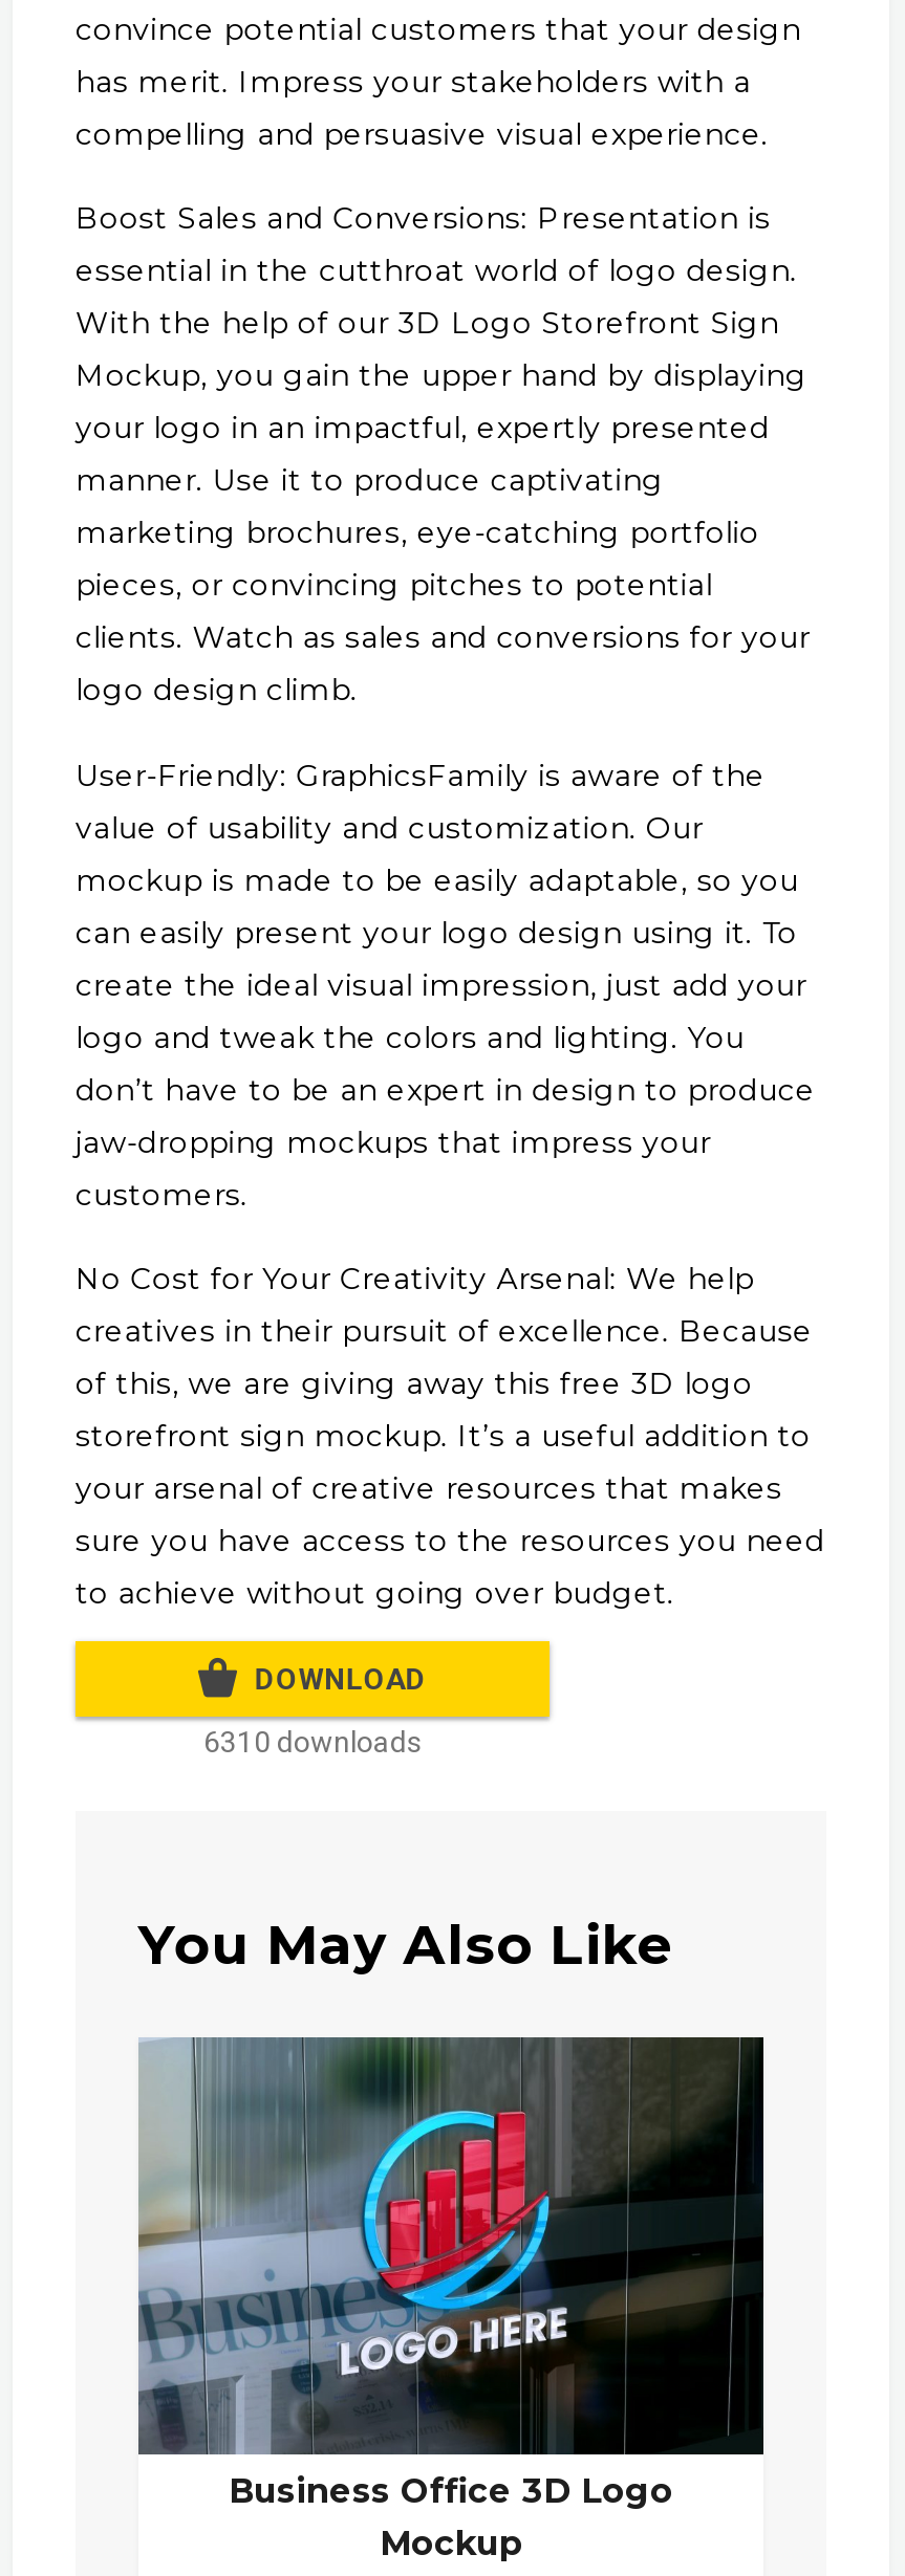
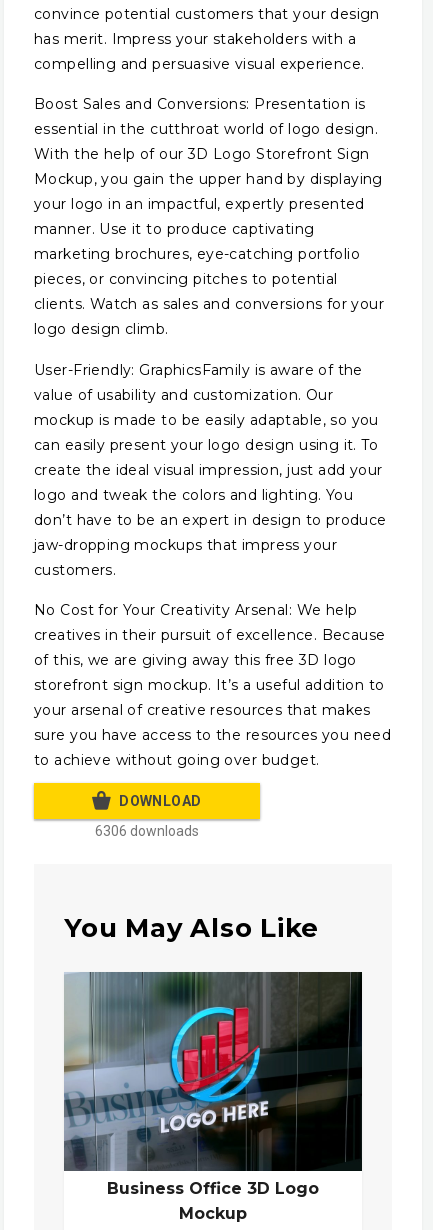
- 6310 downloads
+ 6306 downloads
